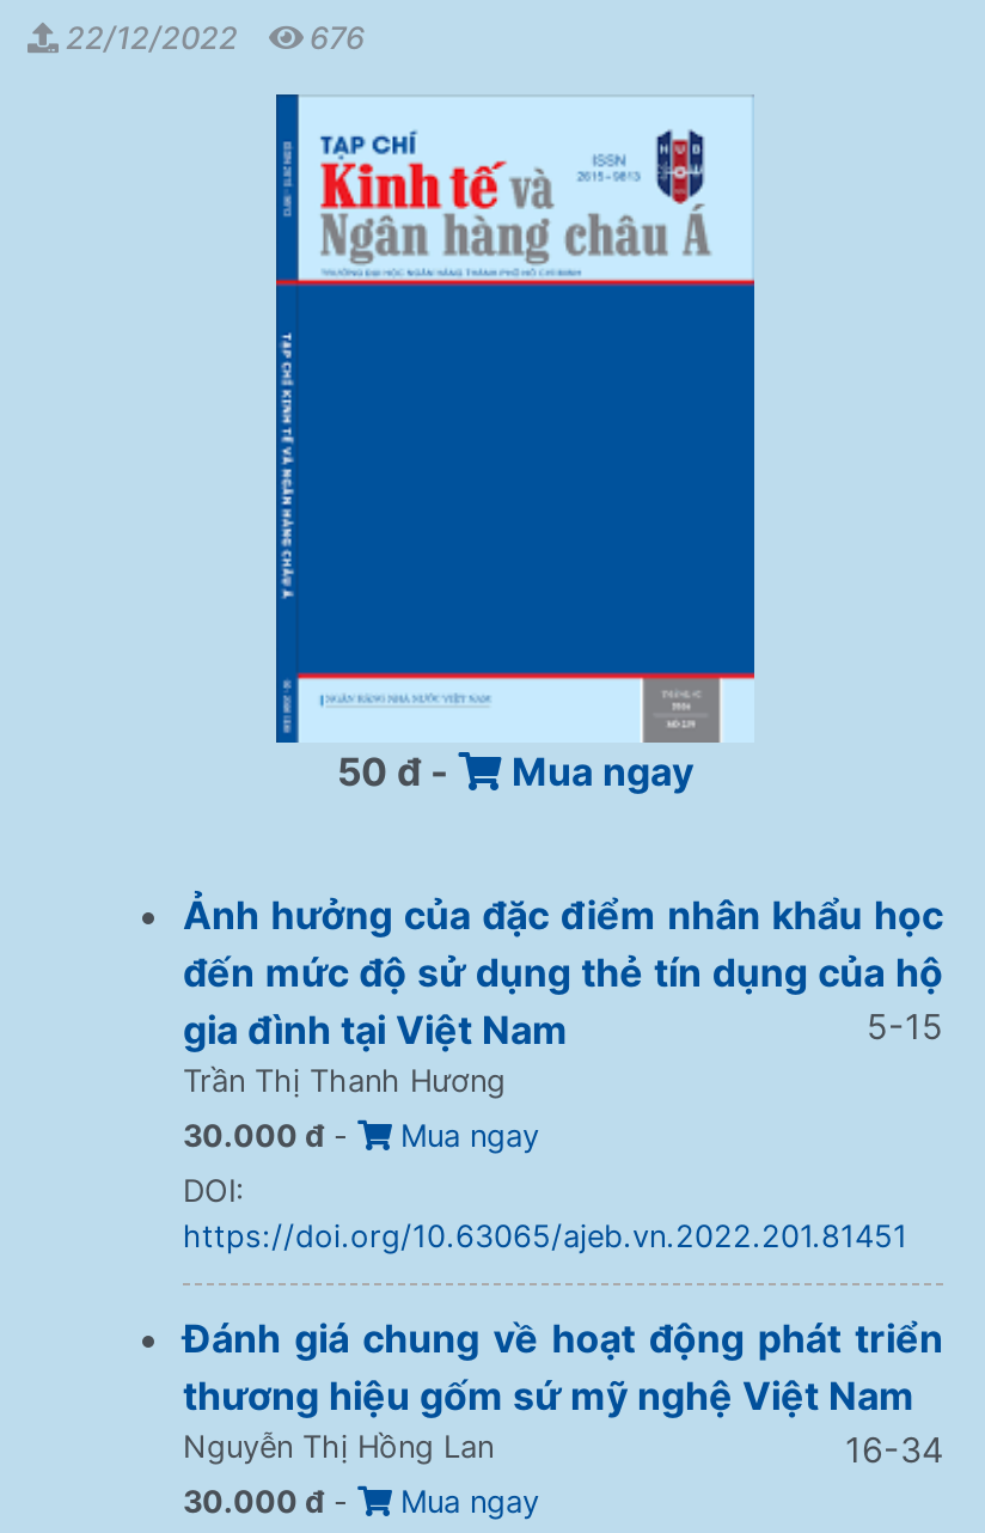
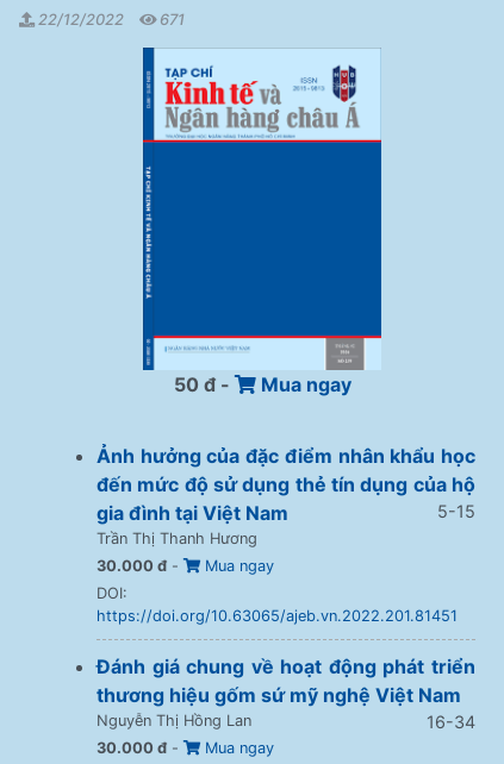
- 22/12/2022 676
+ 22/12/2022 671
